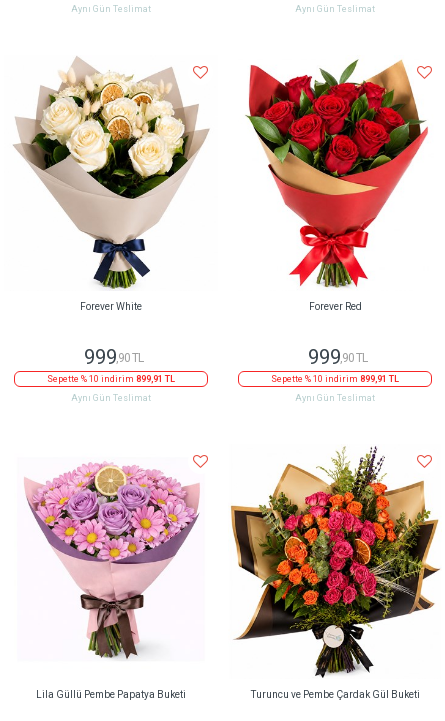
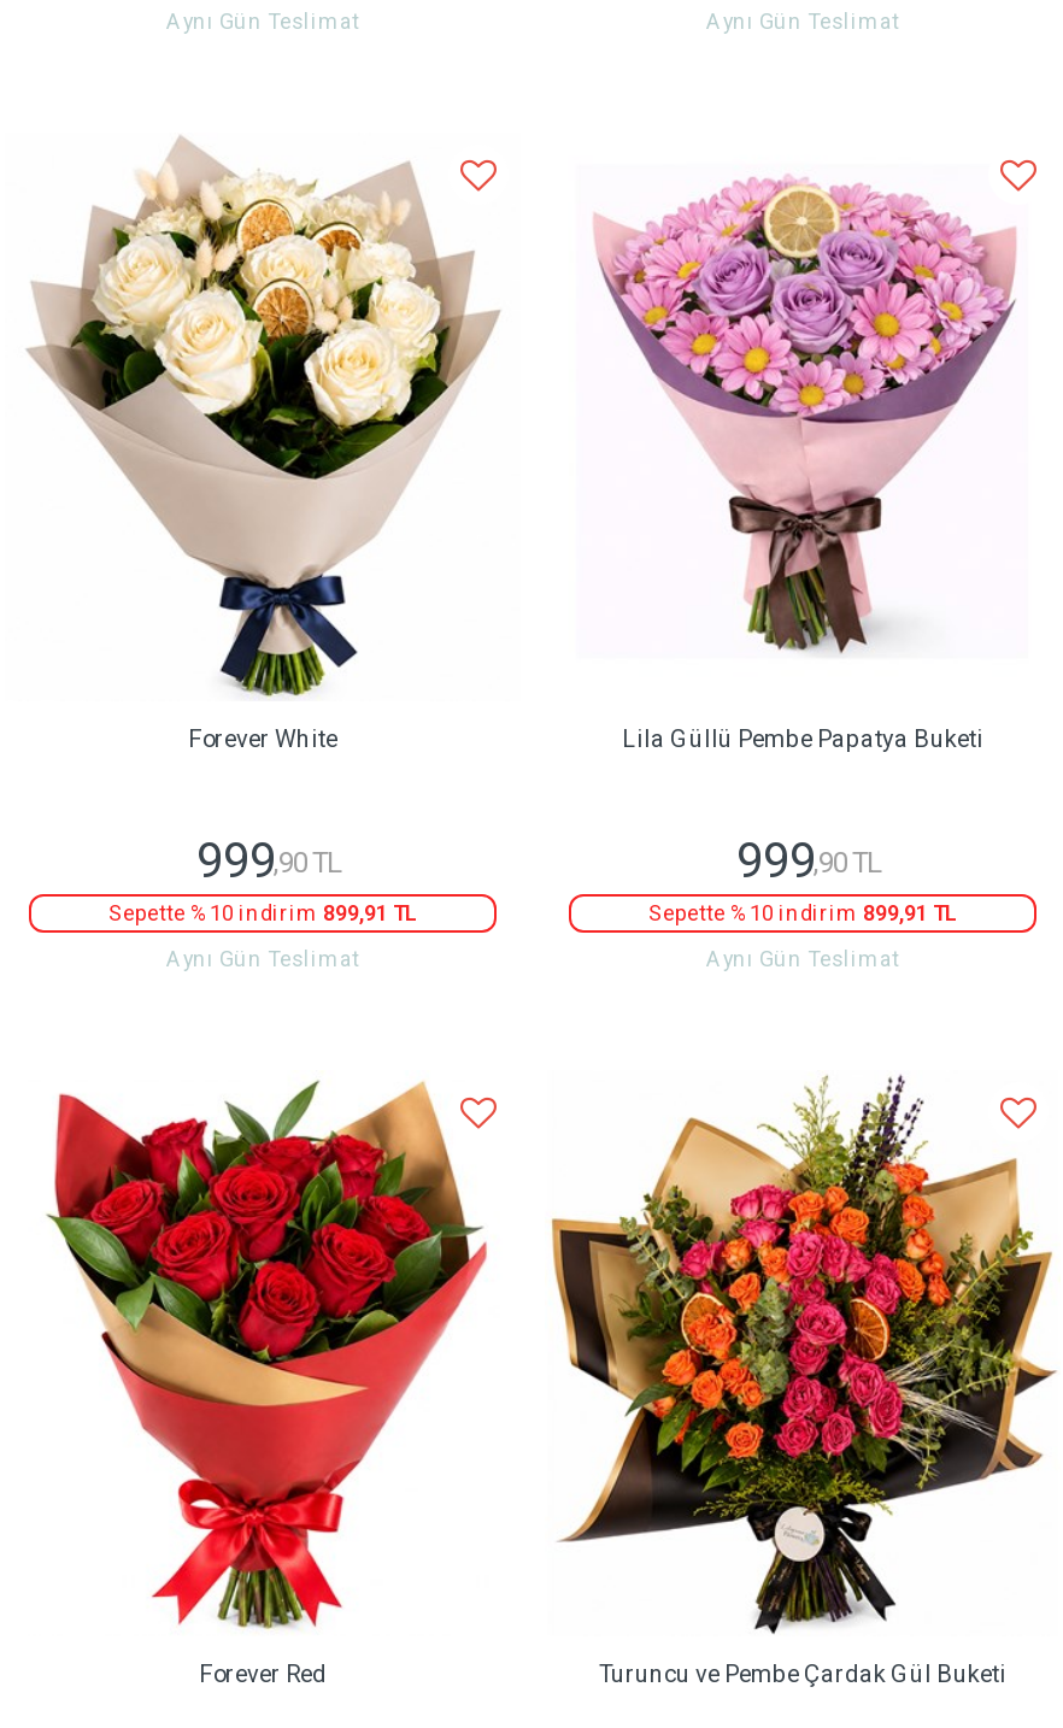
moved down: [image] | Forever Red

moved up: [image] | Lila Güllü Pembe Papatya Buketi
